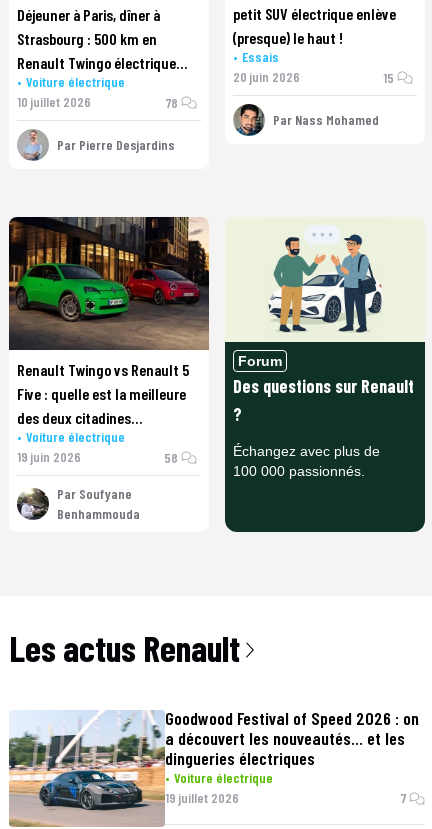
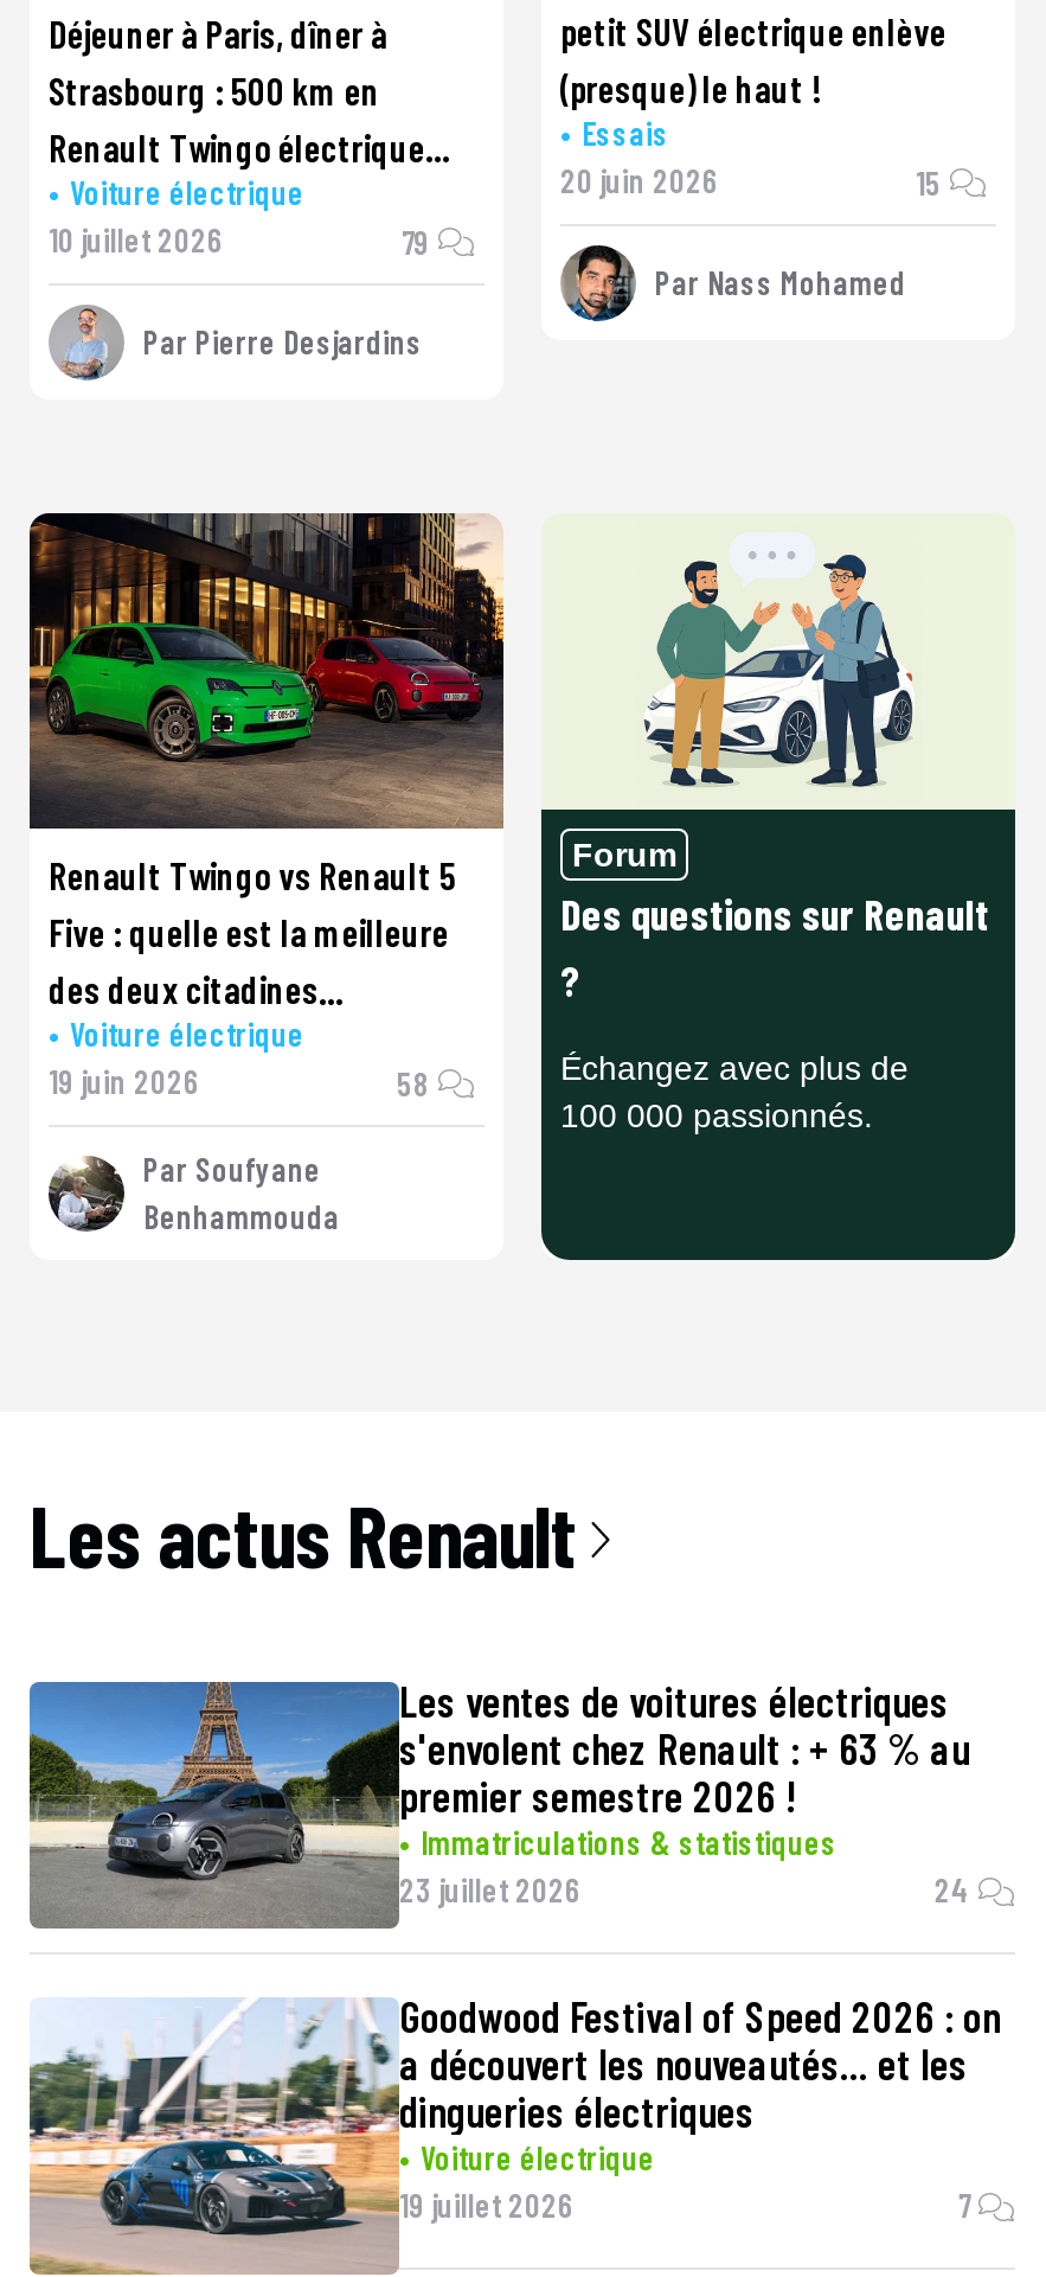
- 78
+ 79

+ [image]
+ Les ventes de voitures électriques
+ s'envolent chez Renault : + 63 % au
+ premier semestre 2026 !
+ Immatriculations & statistiques
+ 23 juillet 2026
+ 24
